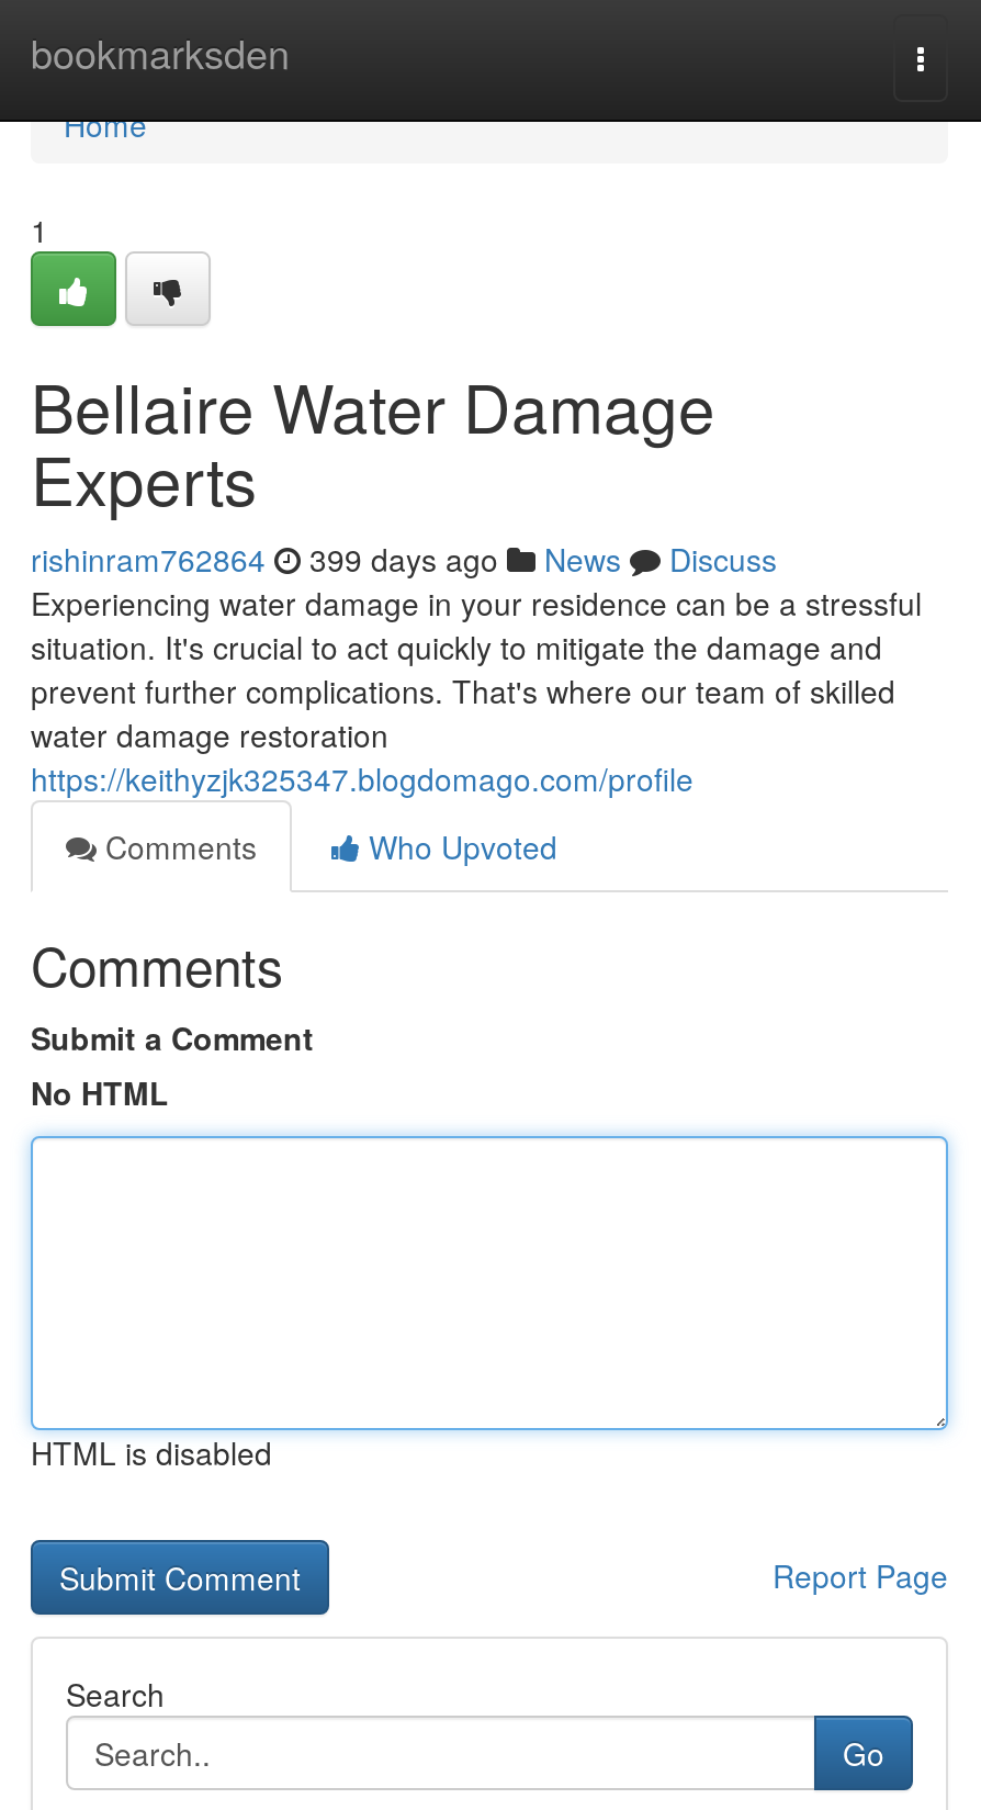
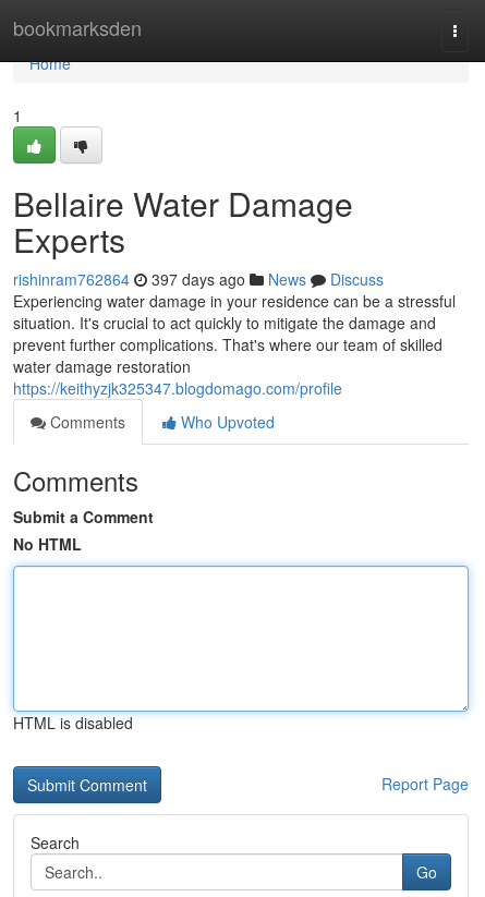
- rishinram762864 399 days ago News Discuss
+ rishinram762864 397 days ago News Discuss
